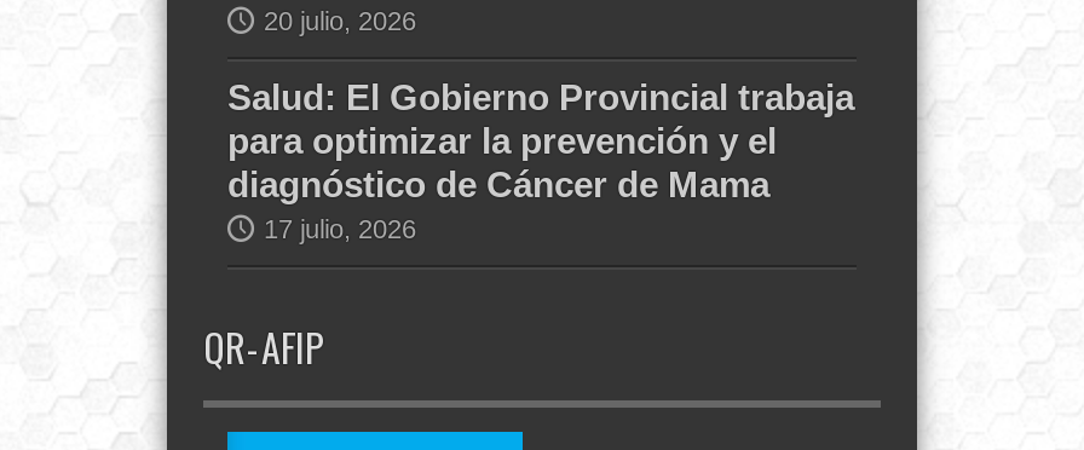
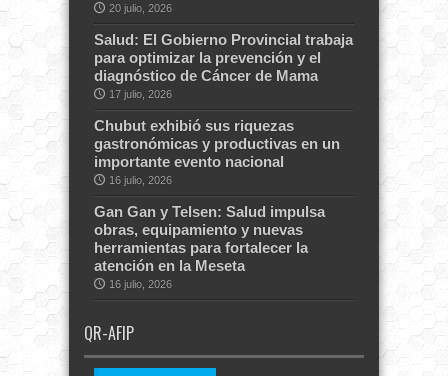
+ Chubut exhibió sus riquezas
+ gastronómicas y productivas en un
+ importante evento nacional
+ 16 julio, 2026
+ Gan Gan y Telsen: Salud impulsa
+ obras, equipamiento y nuevas
+ herramientas para fortalecer la
+ atención en la Meseta
+ 16 julio, 2026
